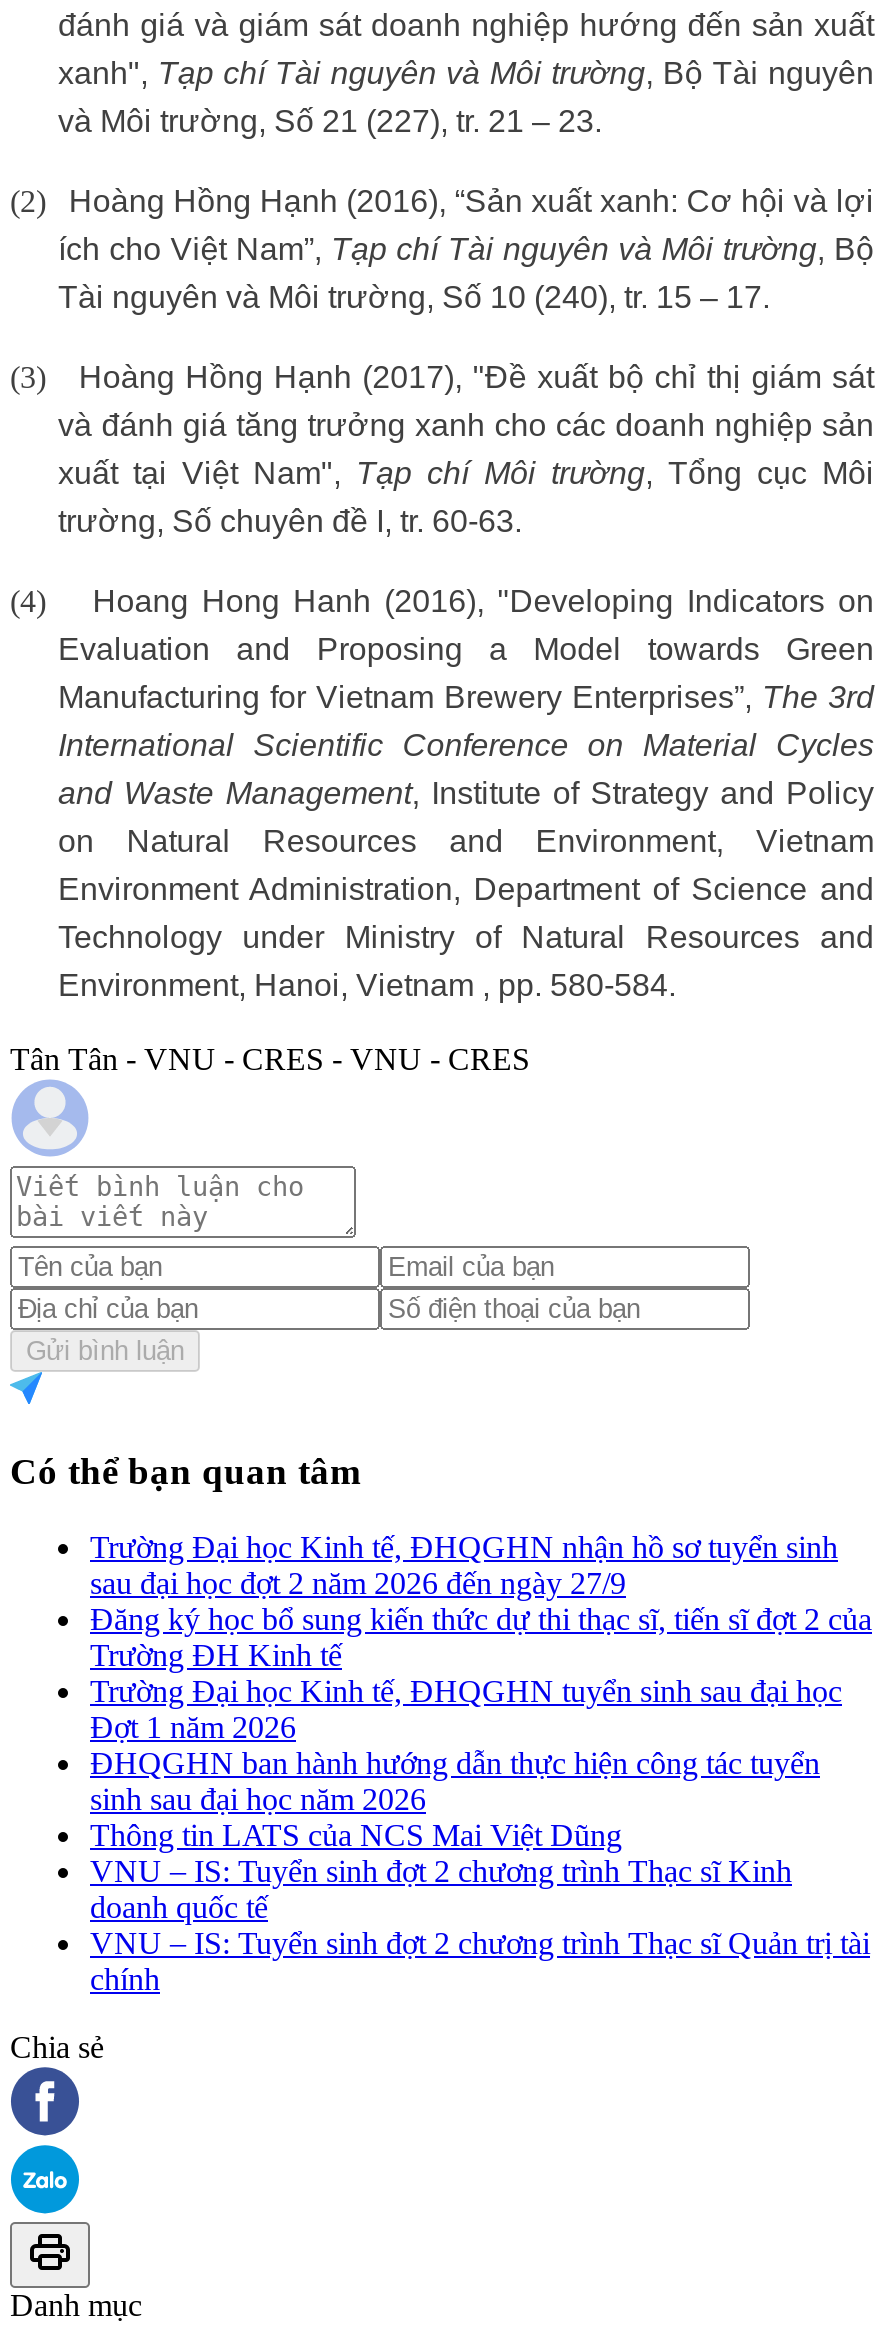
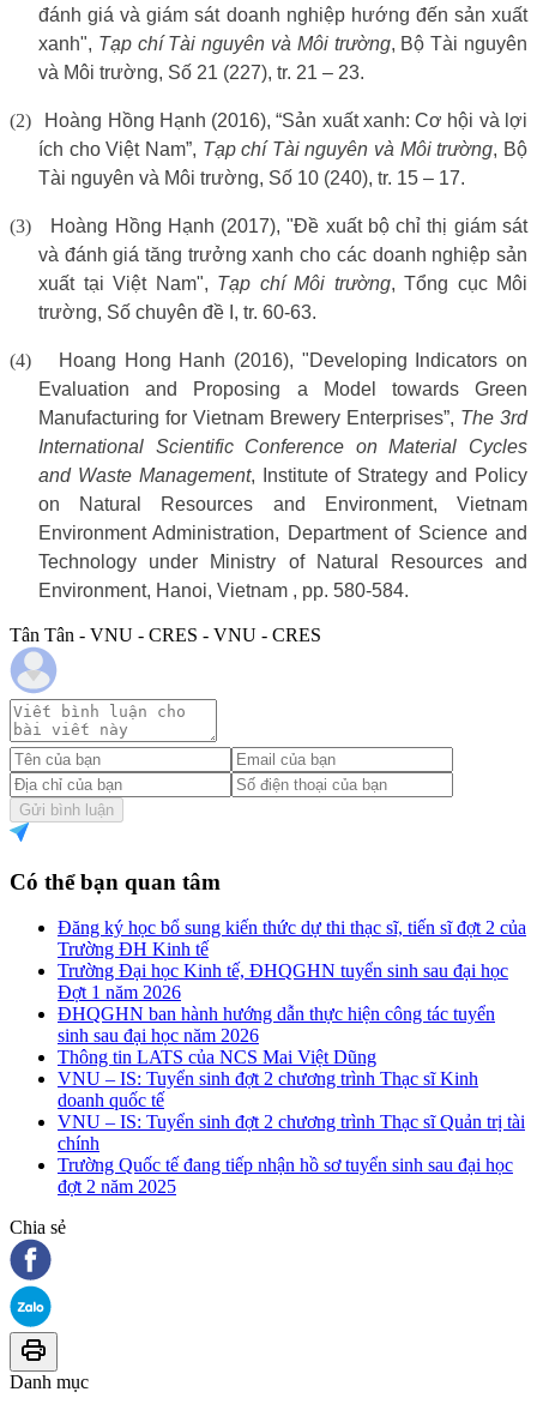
- Trường Đại học Kinh tế, ĐHQGHN nhận hồ sơ tuyển sinh
- sau đại học đợt 2 năm 2026 đến ngày 27/9

moved up: Đăng ký học bổ sung kiến thức dự thi thạc sĩ, tiến sĩ đợt 2 của | Trường ĐH Kinh tế | Trường Đại học Kinh tế, ĐHQGHN tuyển sinh sau đại học | ... | VNU – IS: Tuyển sinh đợt 2 chương trình Thạc sĩ Quản trị tài | chính

+ Trường Quốc tế đang tiếp nhận hồ sơ tuyển sinh sau đại học
+ đợt 2 năm 2025
